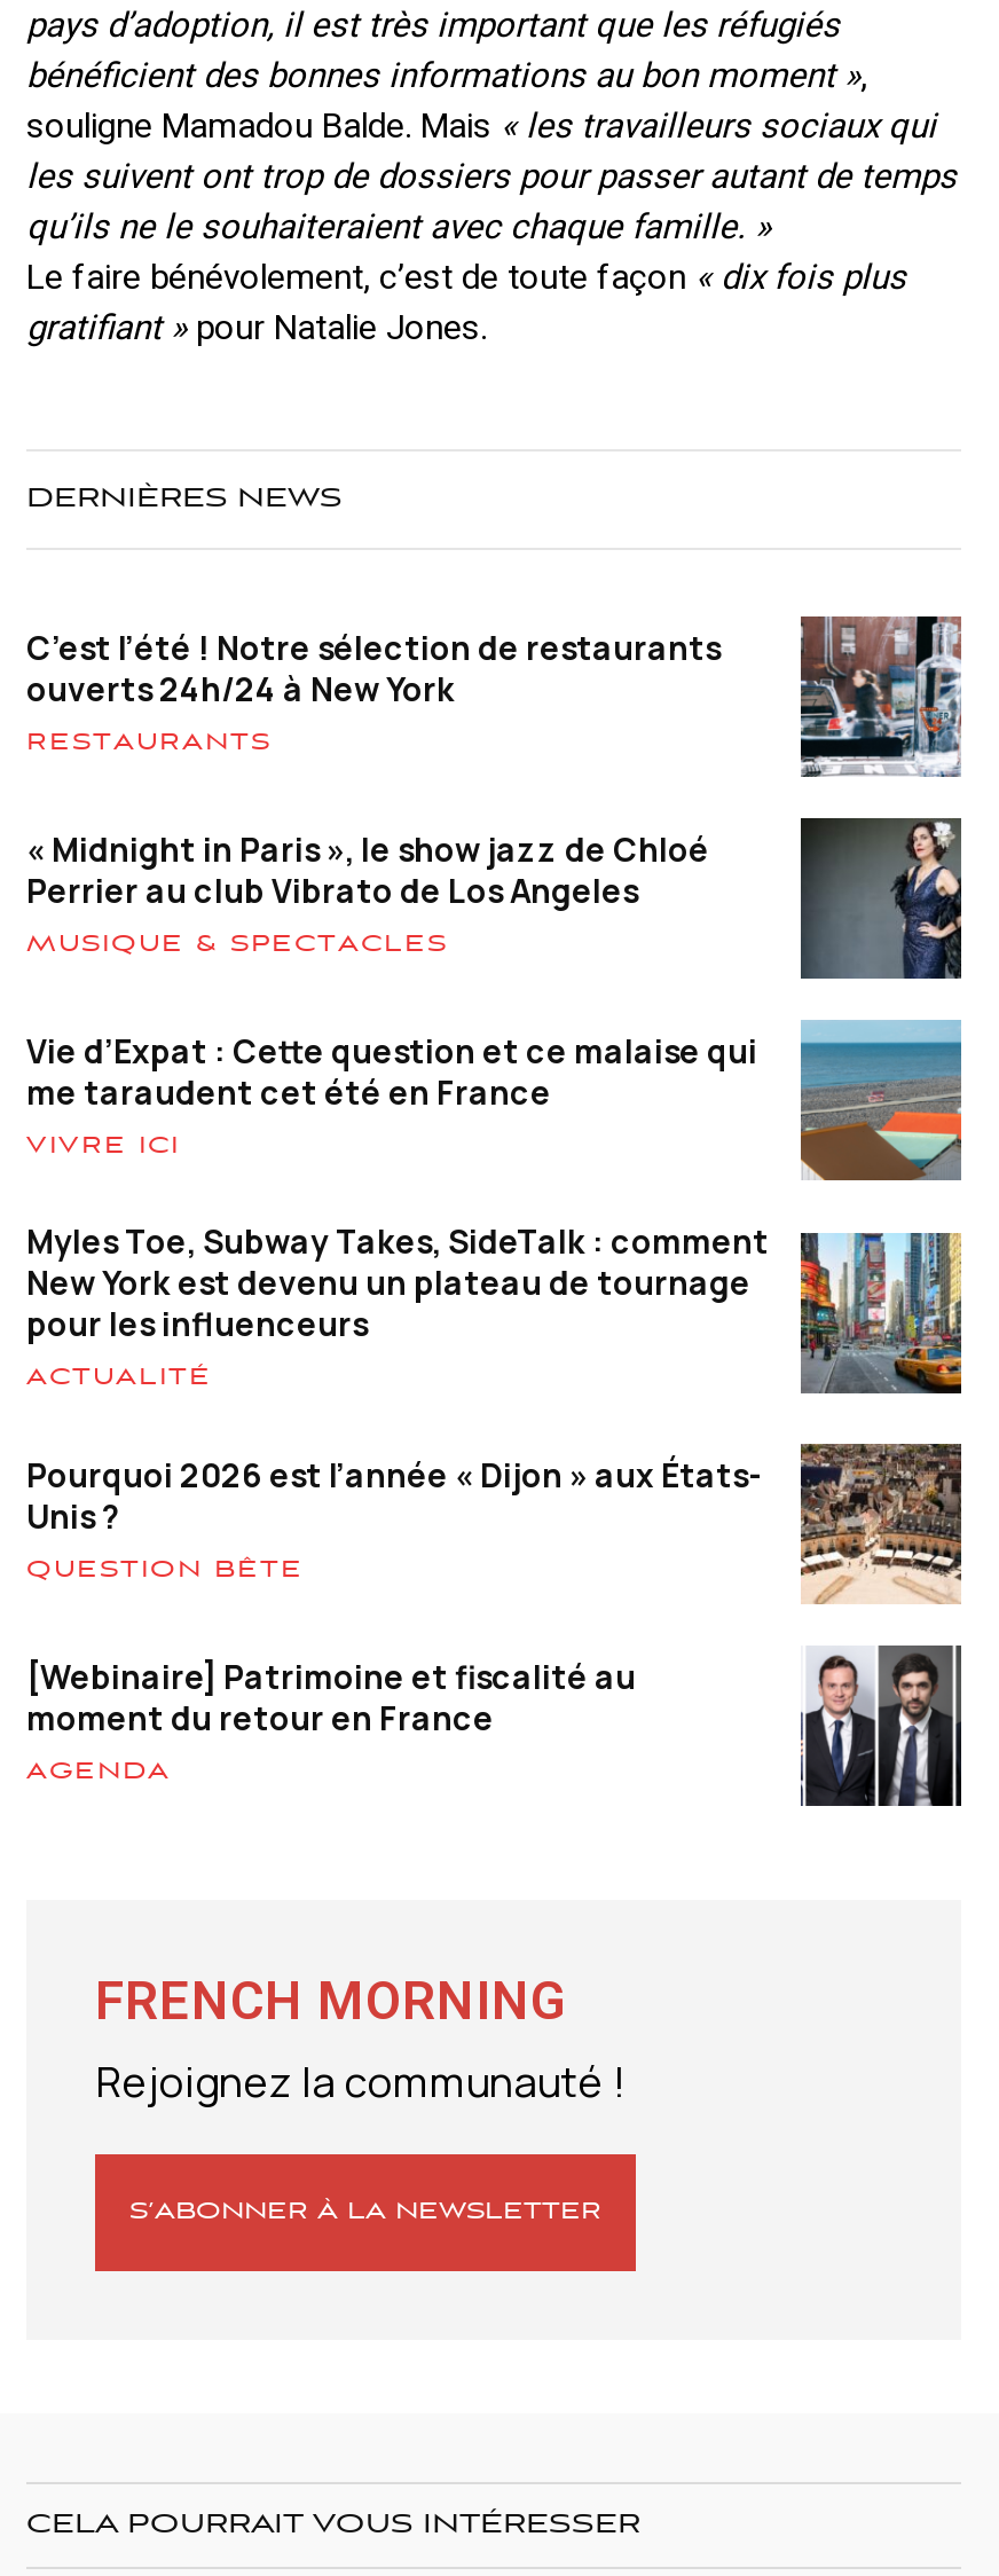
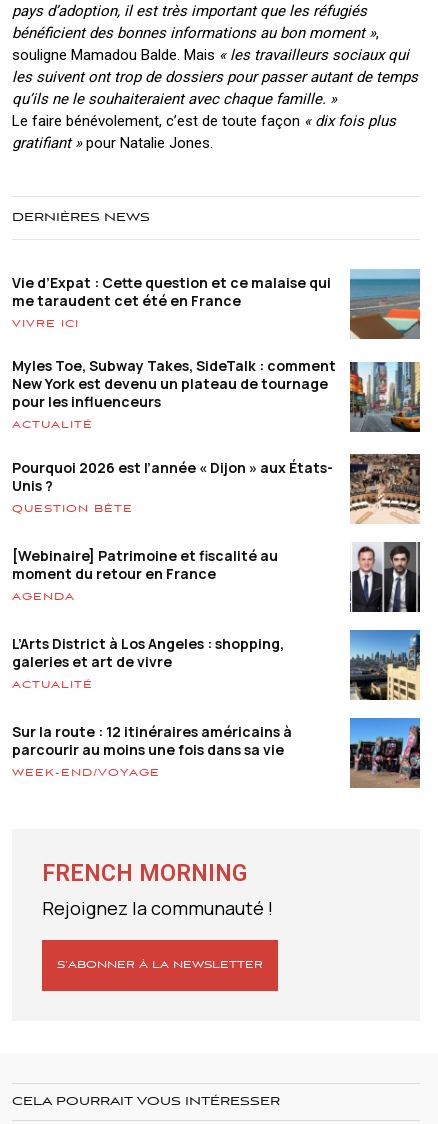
- [image]
- C’est l’été ! Notre sélection de restaurants
- ouverts 24h/24 à New York
- RESTAURANTS
- « Midnight in Paris », le show jazz de Chloé
- Perrier au club Vibrato de Los Angeles
- MUSIQUE & SPECTACLES

- [image]

moved up: [image] | Vie d’Expat : Cette question et ce malaise qui | me taraudent cet été en France | ... | moment du retour en France | AGENDA

+ L’Arts District à Los Angeles : shopping,
+ galeries et art de vivre
+ ACTUALITÉ
+ Sur la route : 12 itinéraires américains à
+ parcourir au moins une fois dans sa vie
+ WEEK-END/VOYAGE

+ [image]

+ [image]
